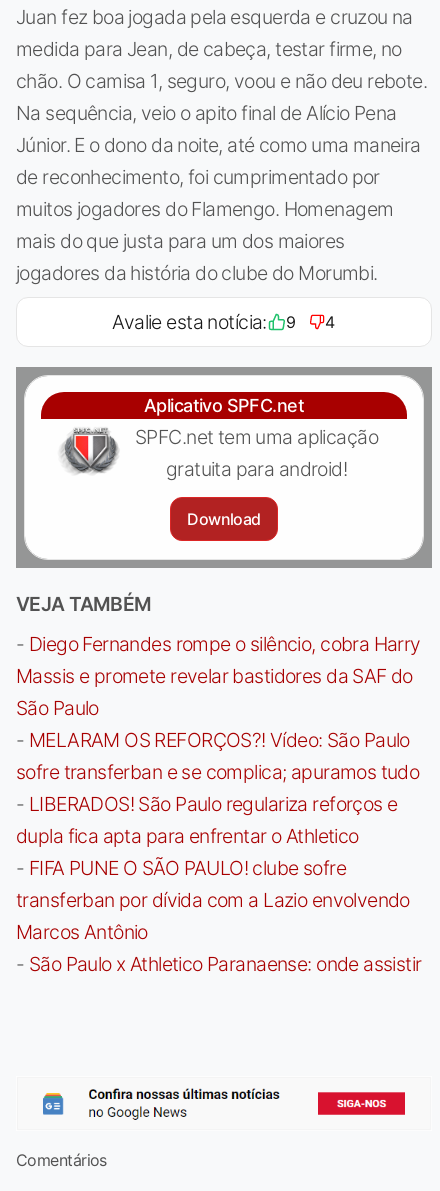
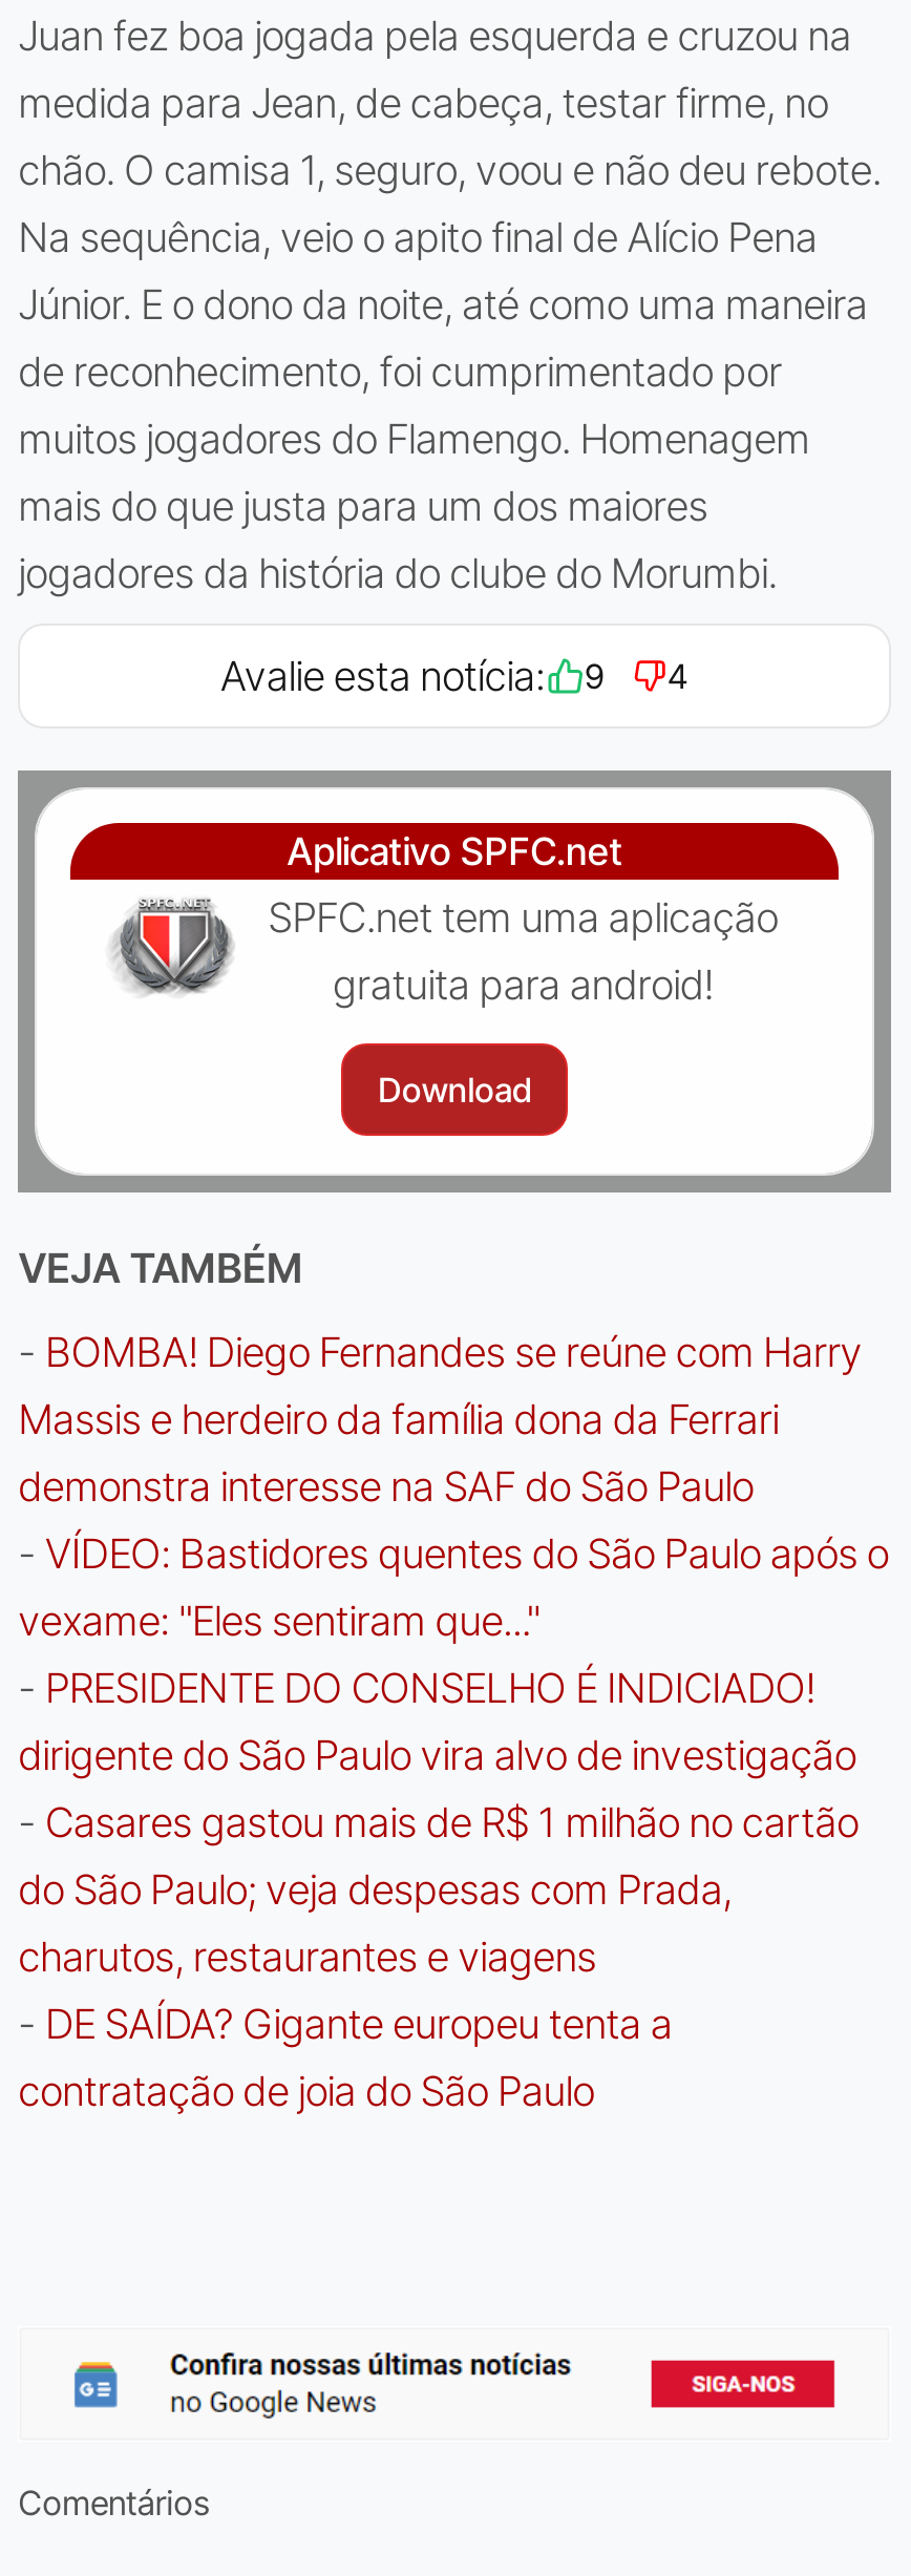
- - Diego Fernandes rompe o silêncio, cobra Harry
- Massis e promete revelar bastidores da SAF do
- São Paulo
- - MELARAM OS REFORÇOS?! Vídeo: São Paulo
- sofre transferban e se complica; apuramos tudo
- - LIBERADOS! São Paulo regulariza reforços e
- dupla fica apta para enfrentar o Athletico
- - FIFA PUNE O SÃO PAULO! clube sofre
- transferban por dívida com a Lazio envolvendo
- Marcos Antônio
- - São Paulo x Athletico Paranaense: onde assistir
+ - BOMBA! Diego Fernandes se reúne com Harry
+ Massis e herdeiro da família dona da Ferrari
+ demonstra interesse na SAF do São Paulo
+ - VÍDEO: Bastidores quentes do São Paulo após o
+ vexame: "Eles sentiram que..."
+ - PRESIDENTE DO CONSELHO É INDICIADO!
+ dirigente do São Paulo vira alvo de investigação
+ - Casares gastou mais de R$ 1 milhão no cartão
+ do São Paulo; veja despesas com Prada,
+ charutos, restaurantes e viagens
+ - DE SAÍDA? Gigante europeu tenta a
+ contratação de joia do São Paulo
